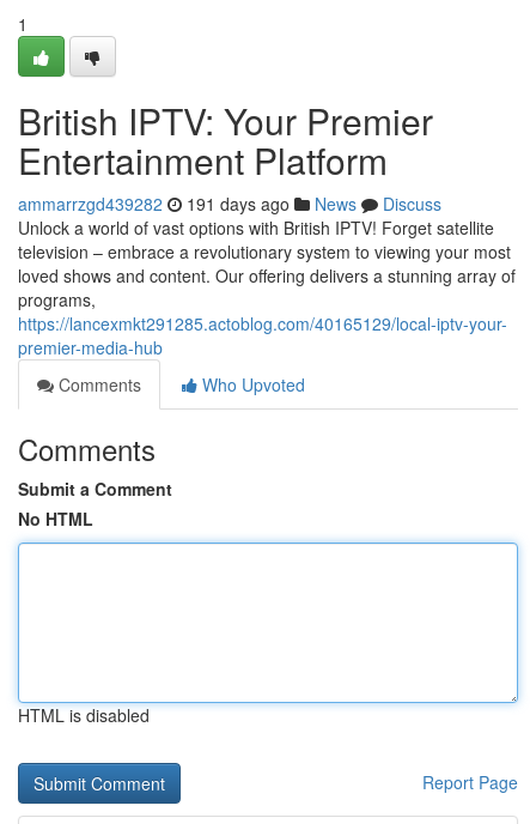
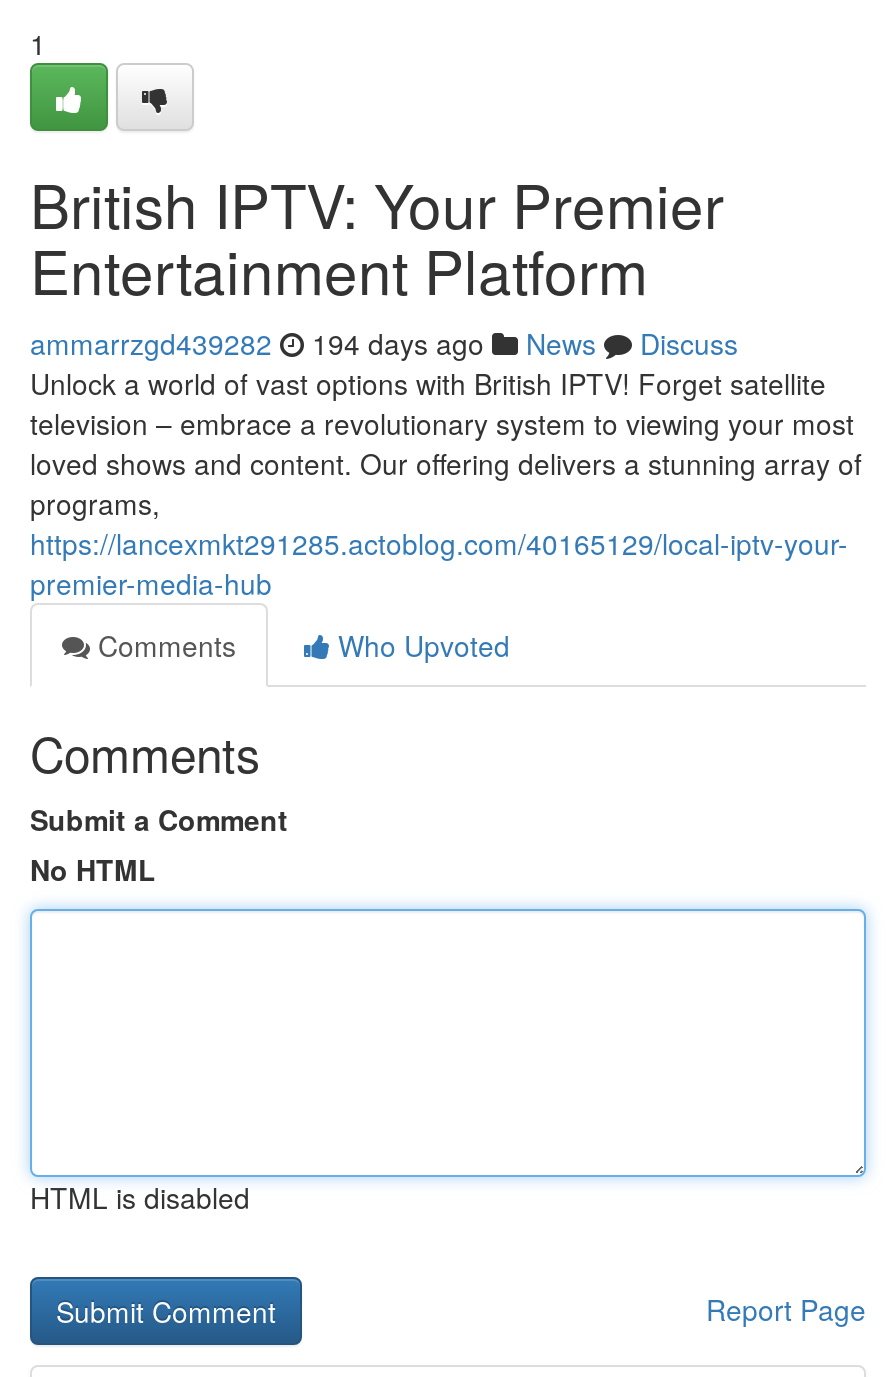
- ammarrzgd439282 191 days ago News Discuss
+ ammarrzgd439282 194 days ago News Discuss
